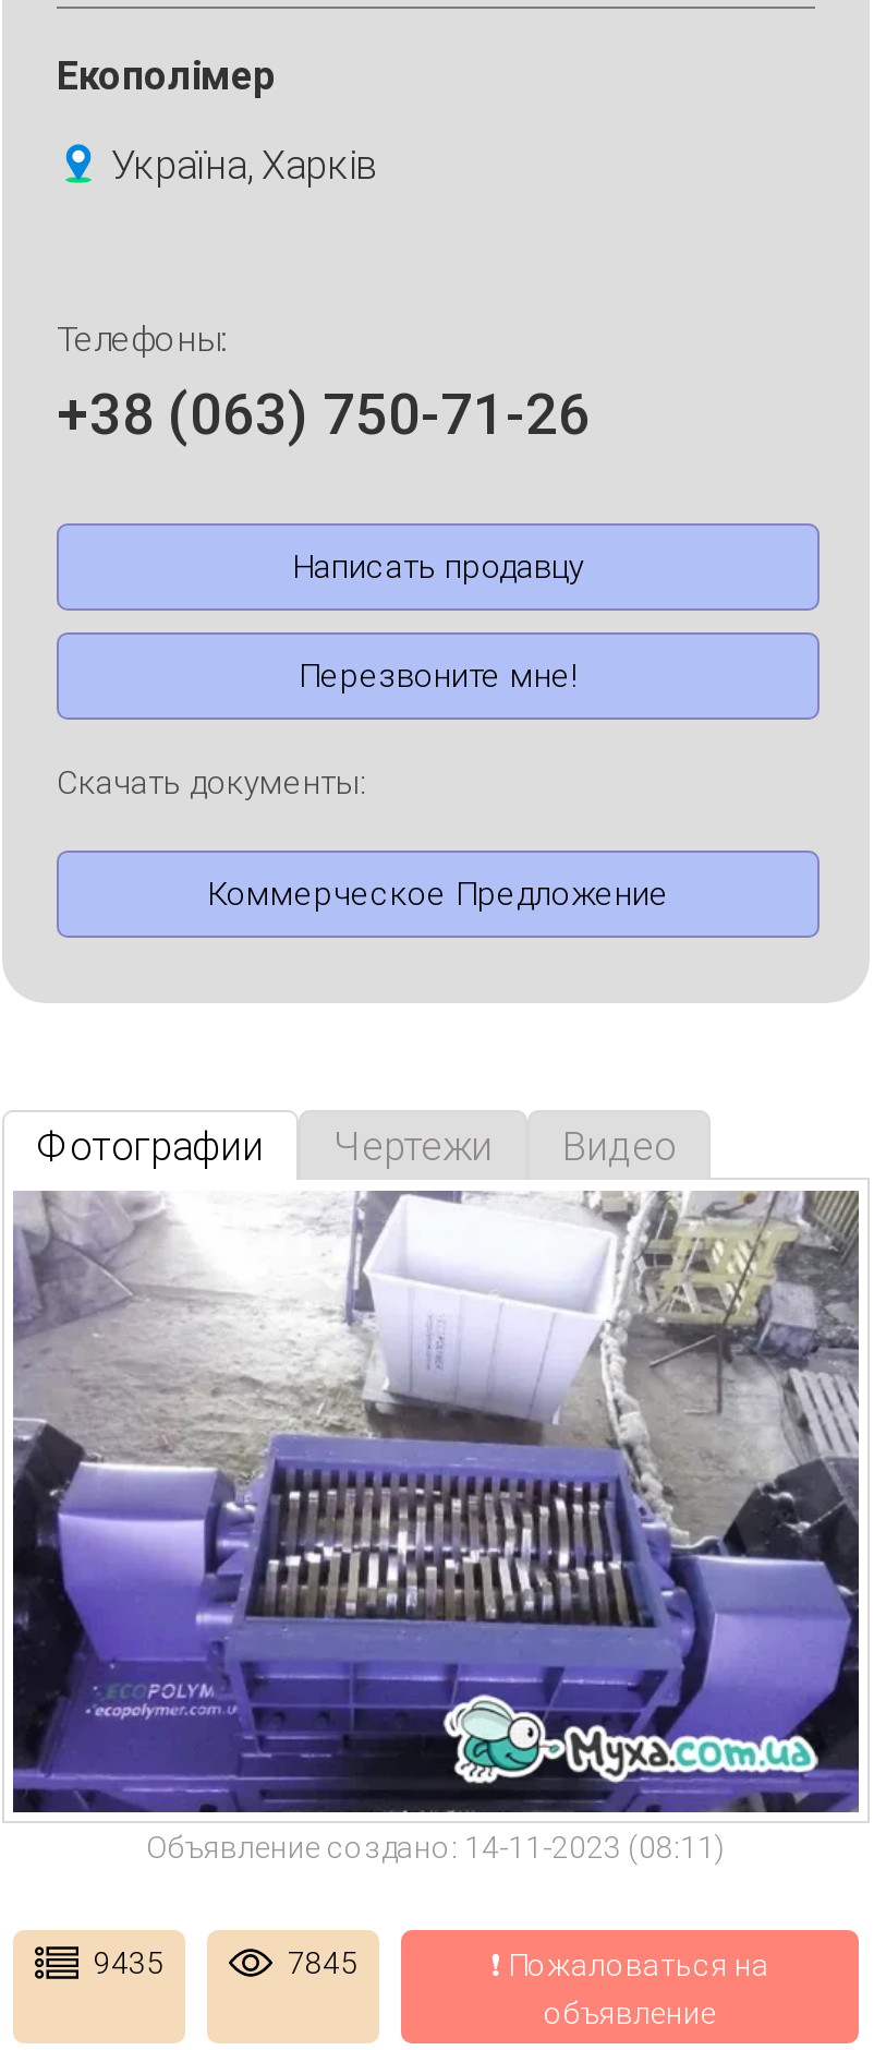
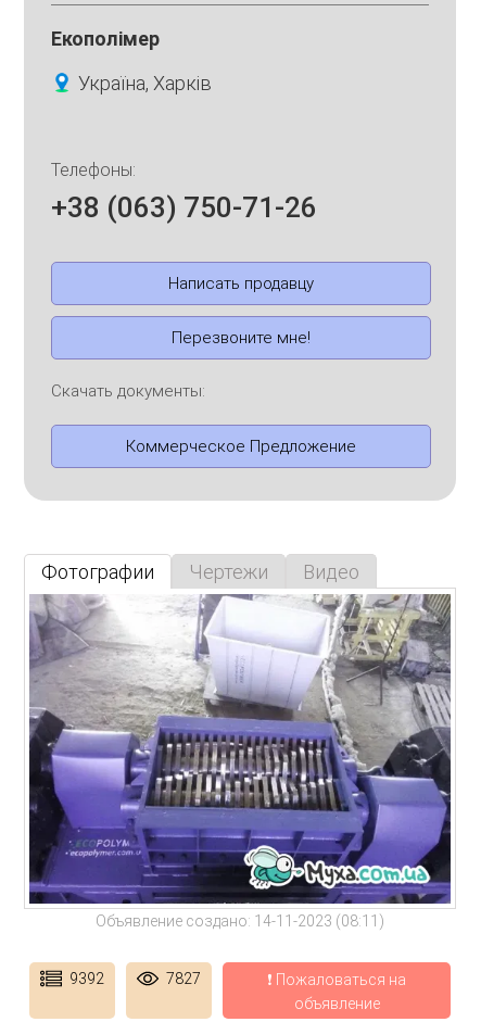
- 9435
+ 9392

- 7845
+ 7827
